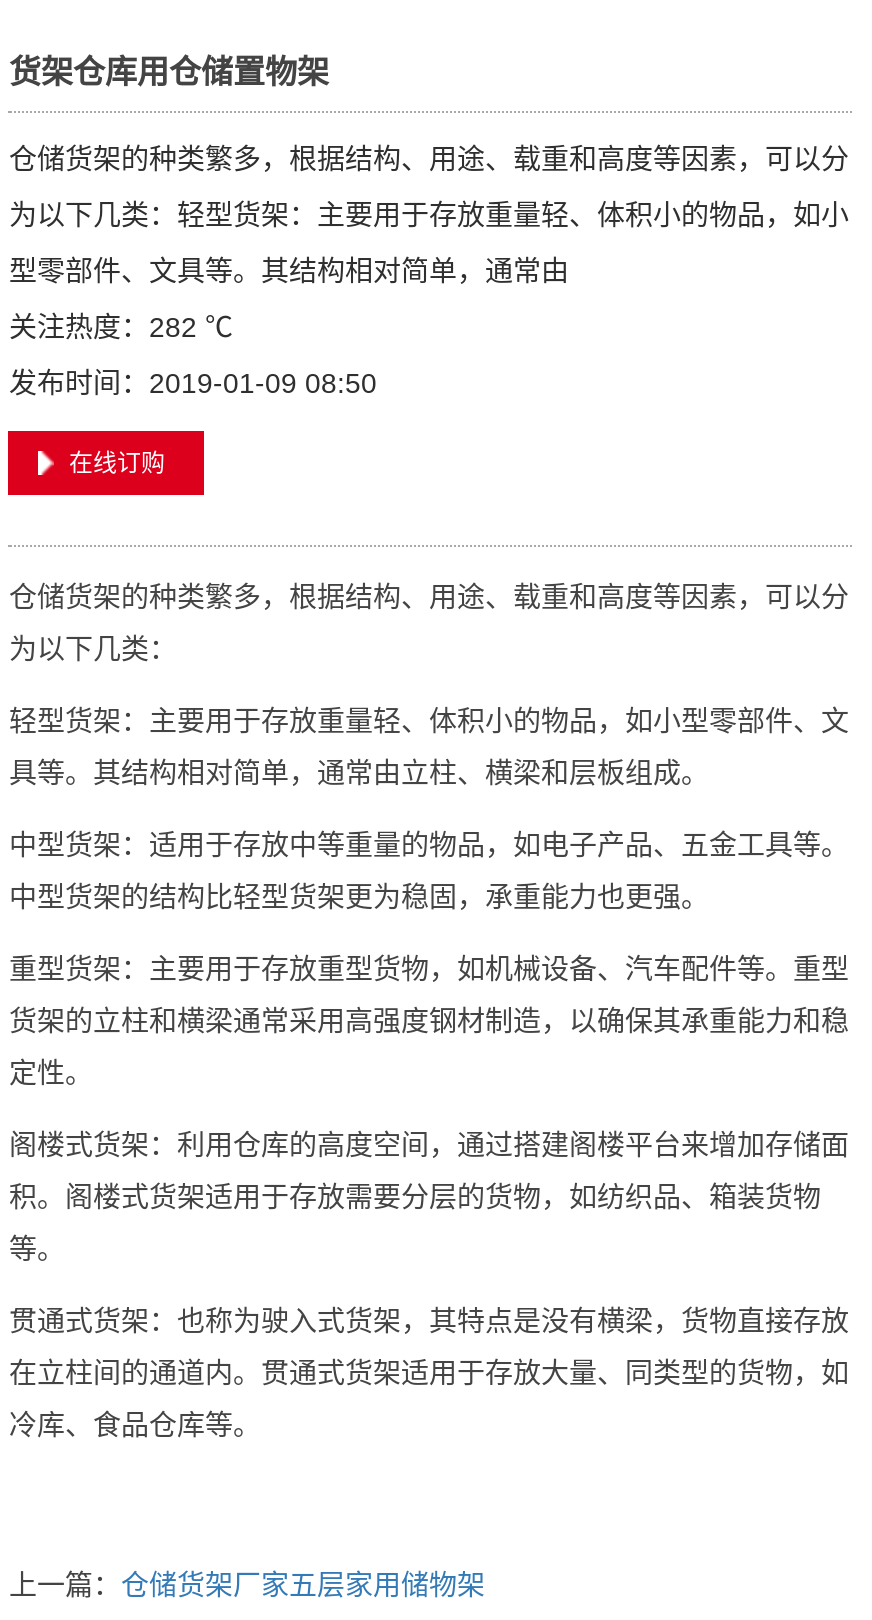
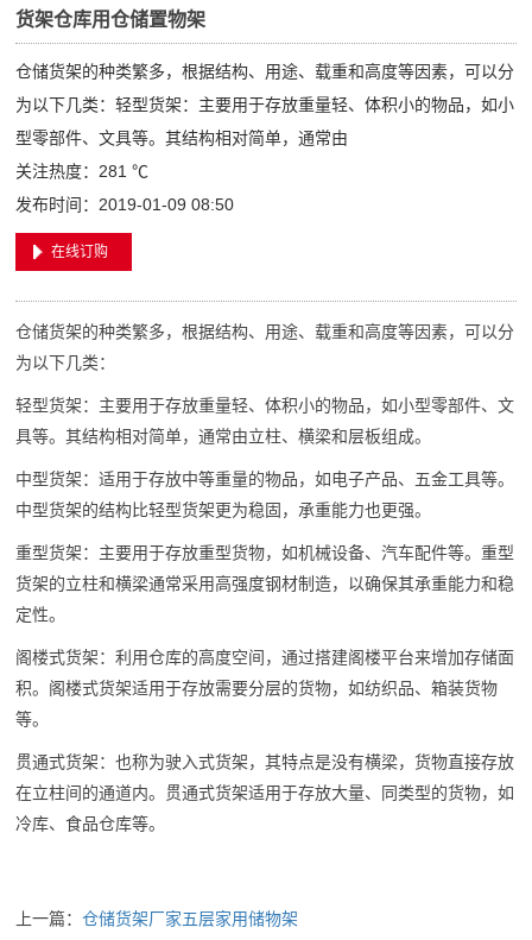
- 关注热度：282 ℃
+ 关注热度：281 ℃
